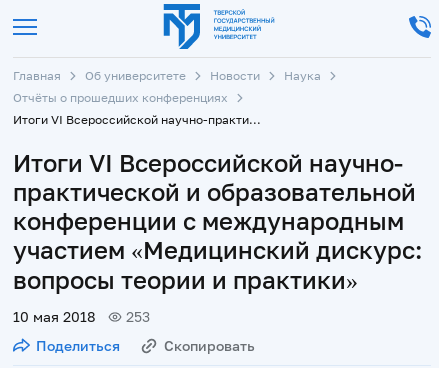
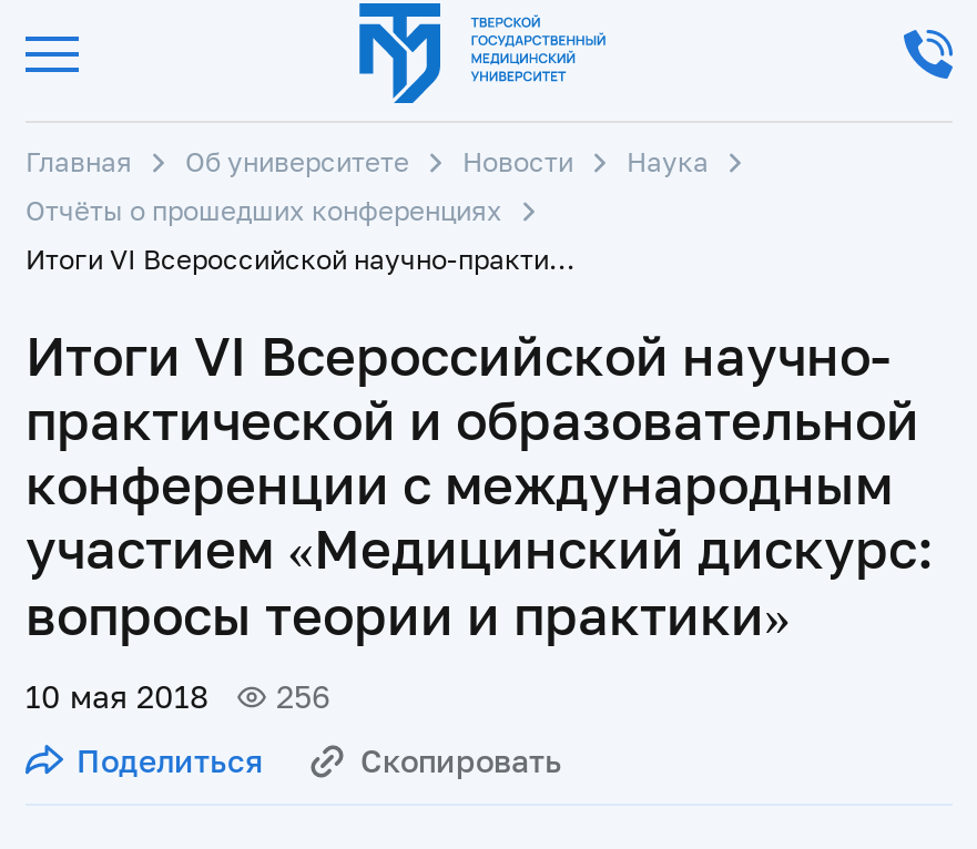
- 10 мая 2018 253
+ 10 мая 2018 256
